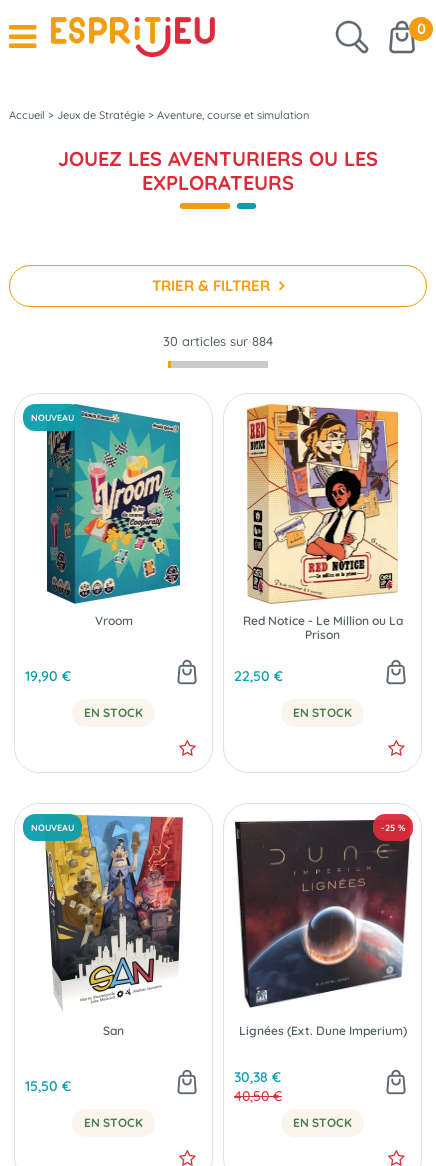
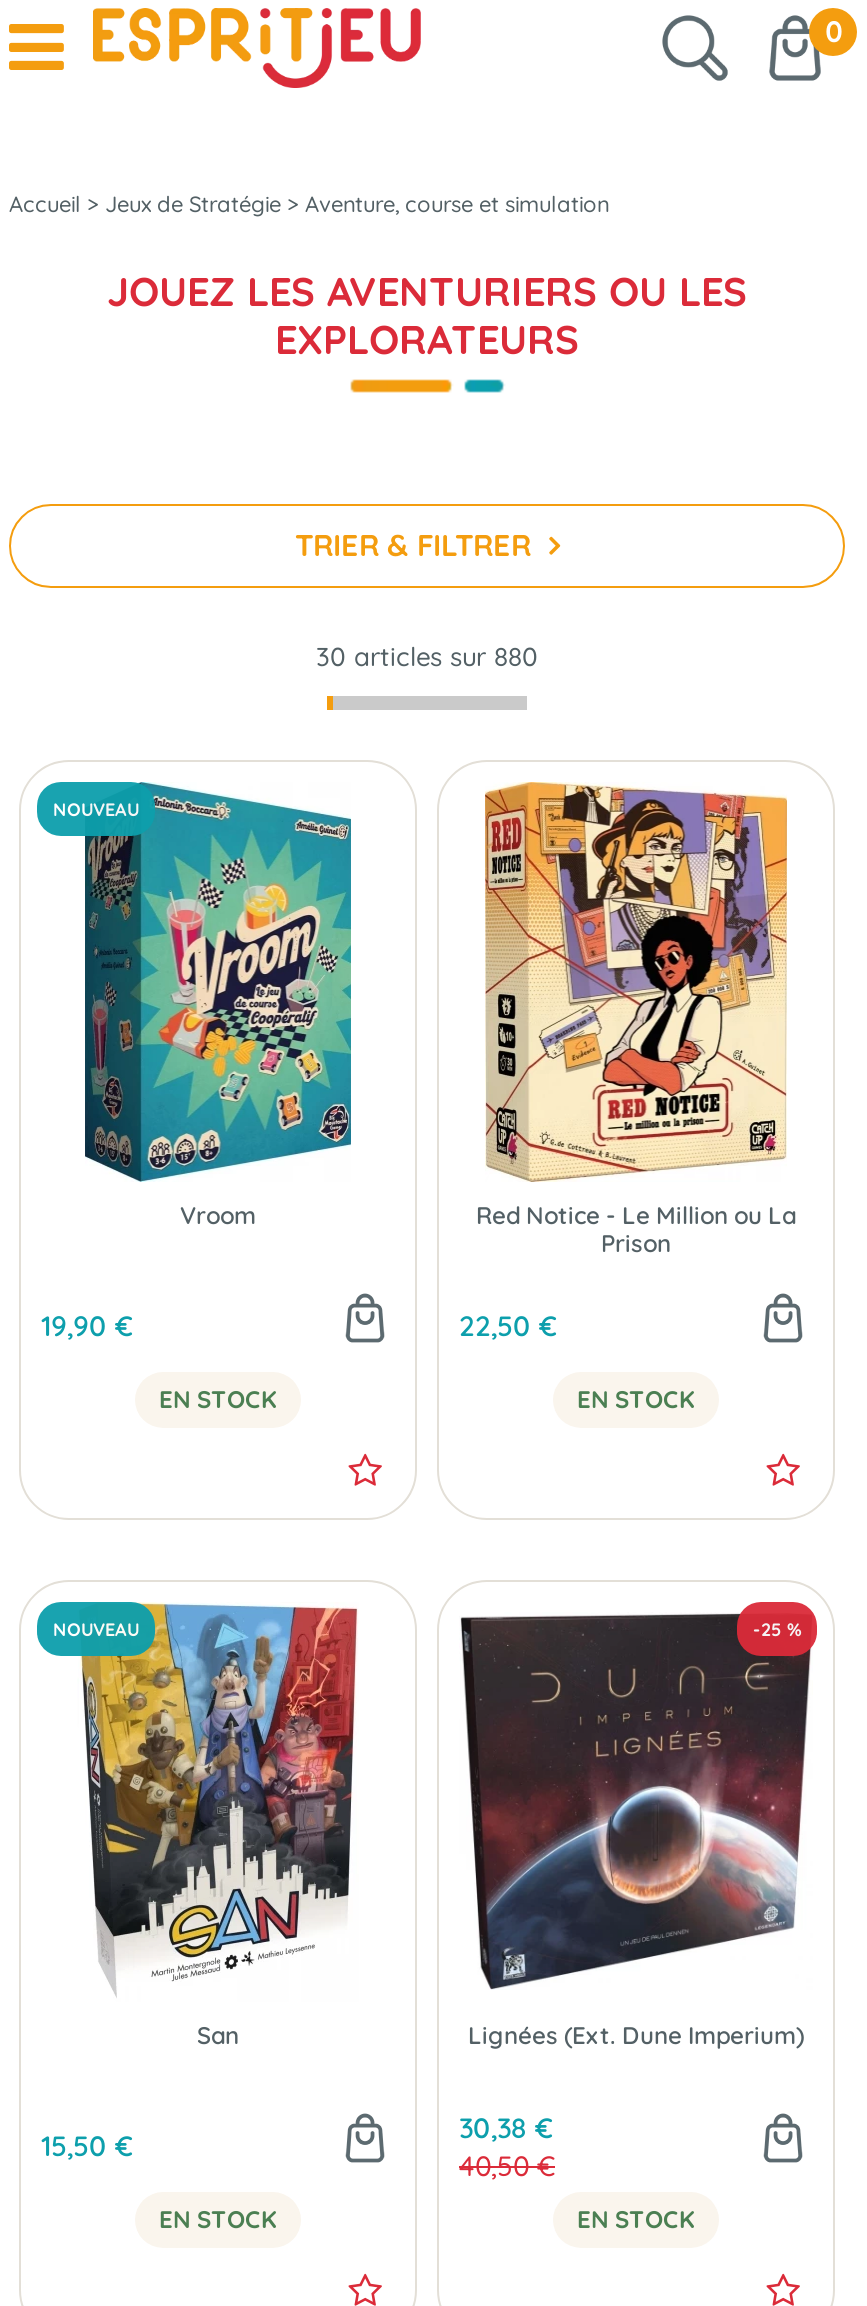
- 30 articles sur 884
+ 30 articles sur 880
